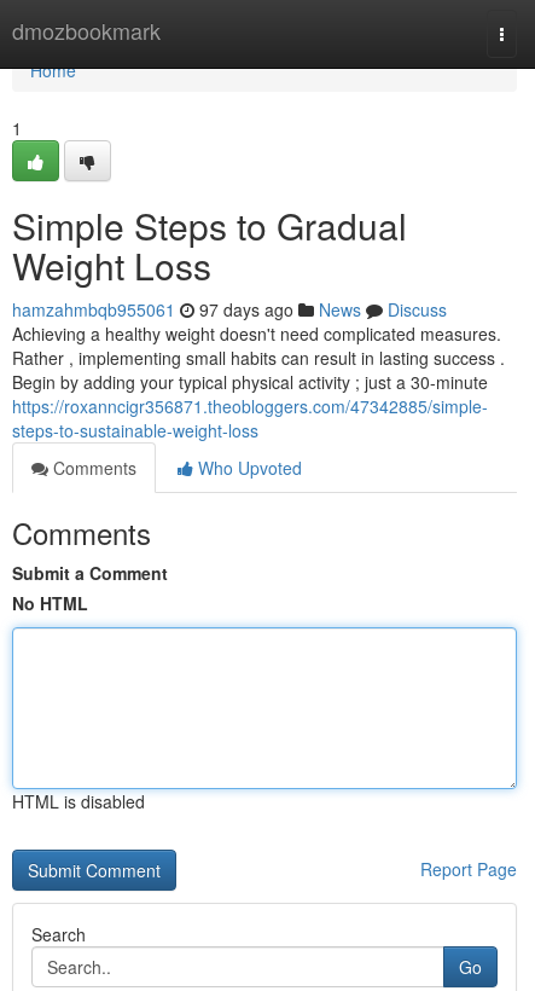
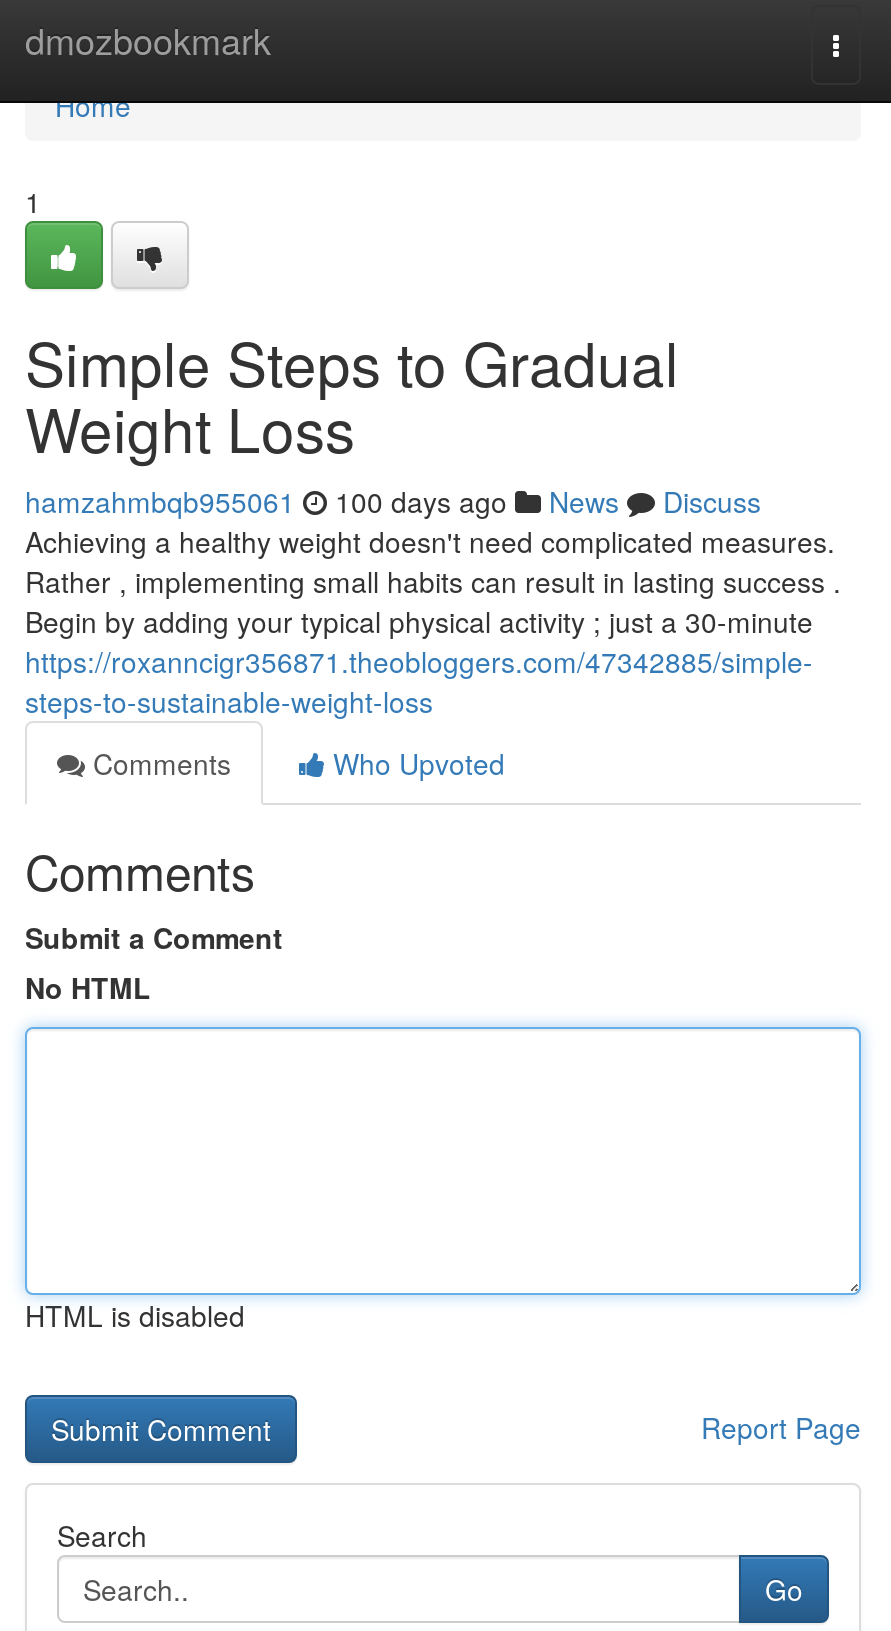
- hamzahmbqb955061 97 days ago News Discuss
+ hamzahmbqb955061 100 days ago News Discuss
